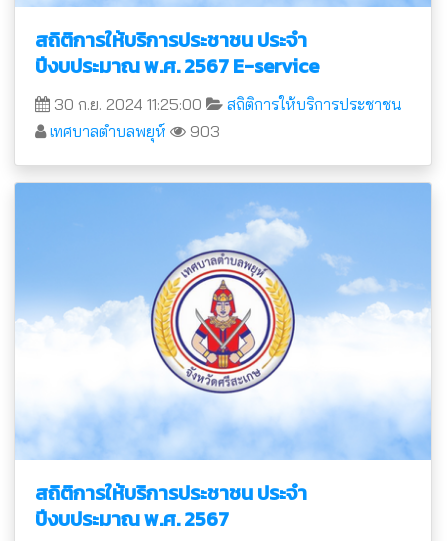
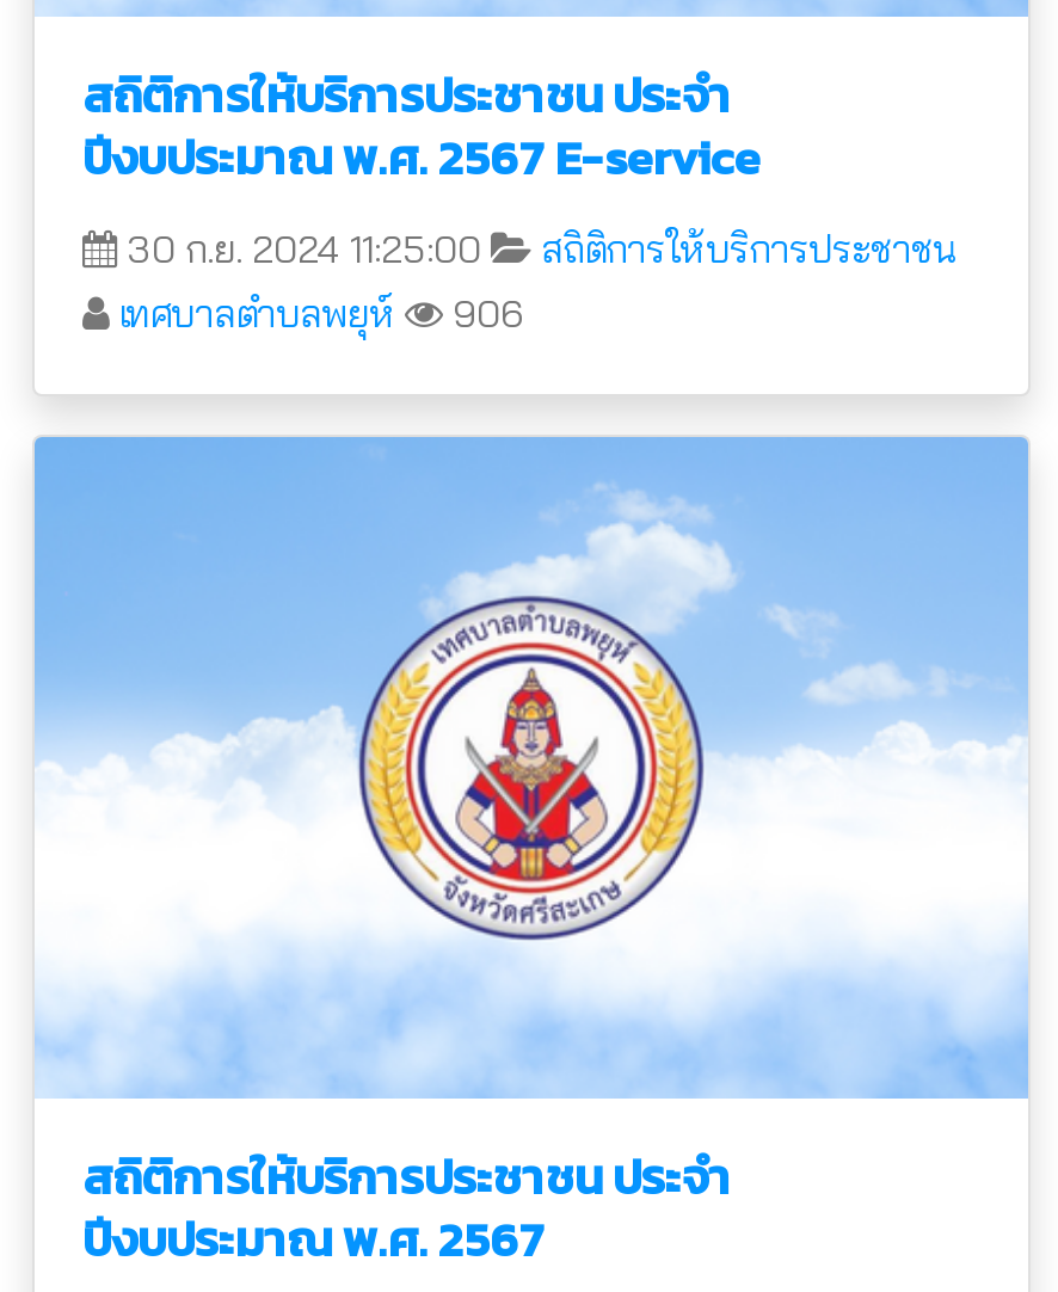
- เทศบาลตำบลพยุห์ 903
+ เทศบาลตำบลพยุห์ 906
